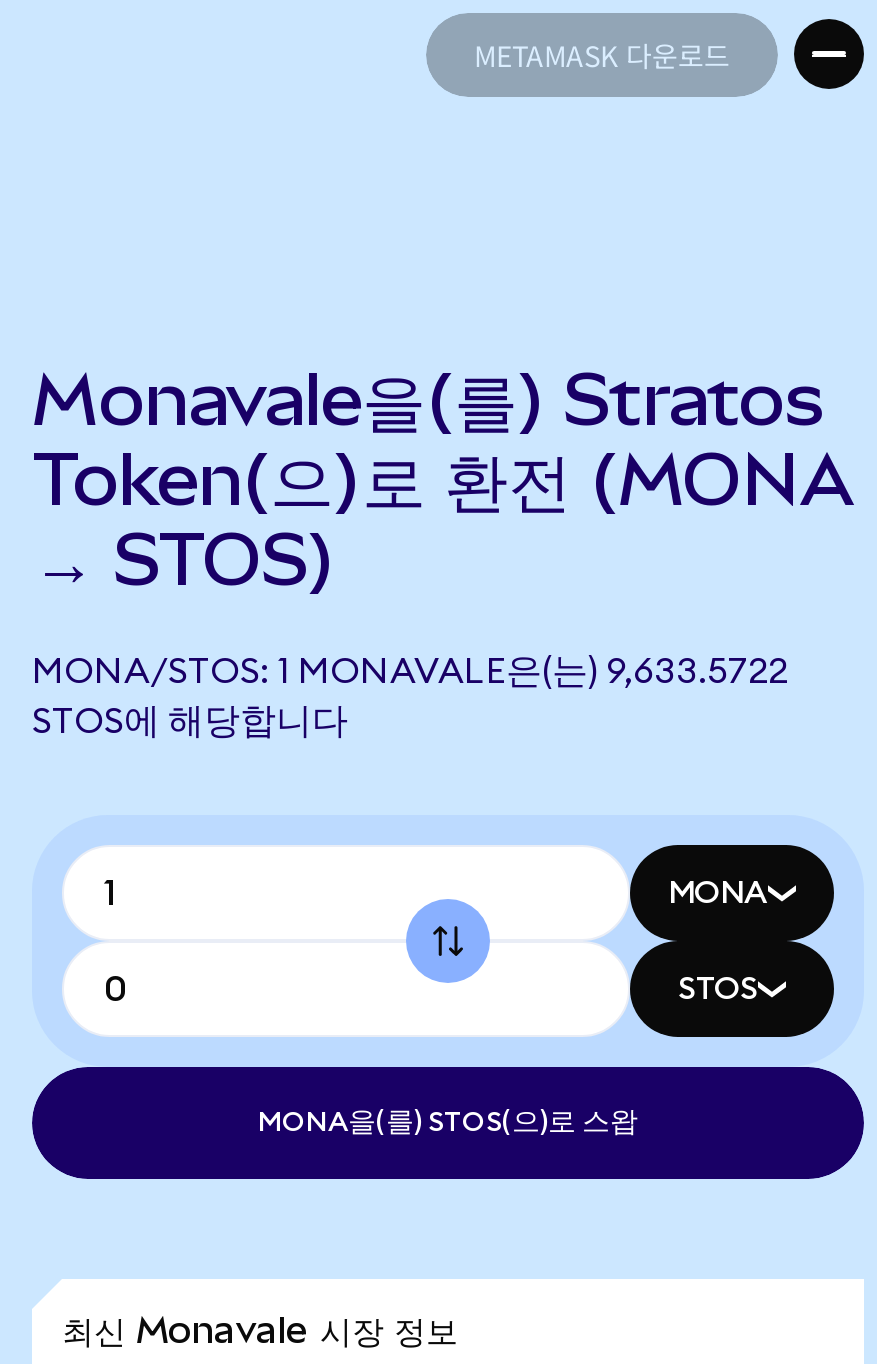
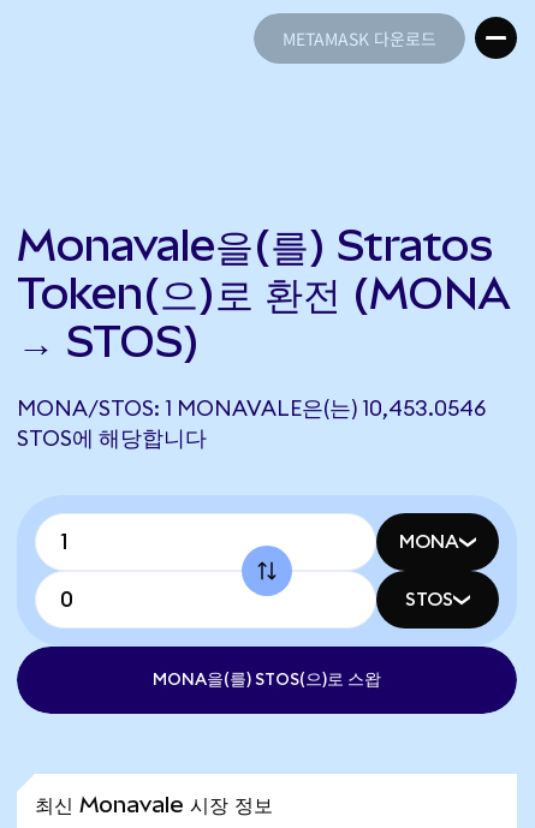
- MONA/STOS: 1 MONAVALE은(는) 9,633.5722
+ MONA/STOS: 1 MONAVALE은(는) 10,453.0546
